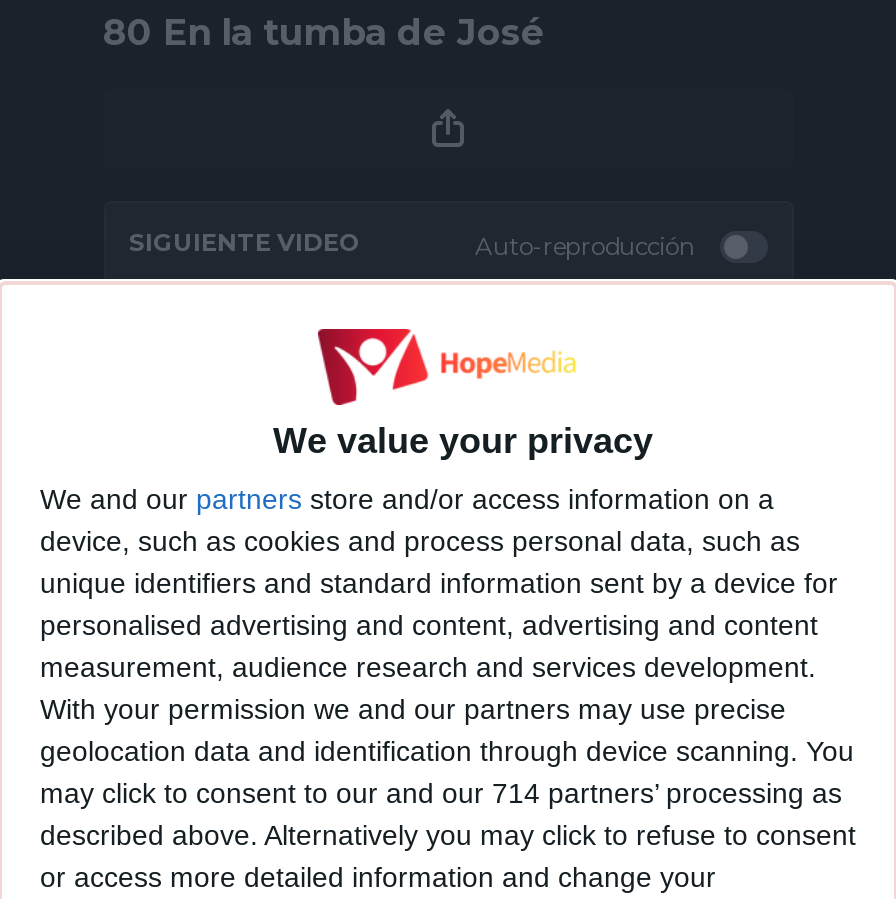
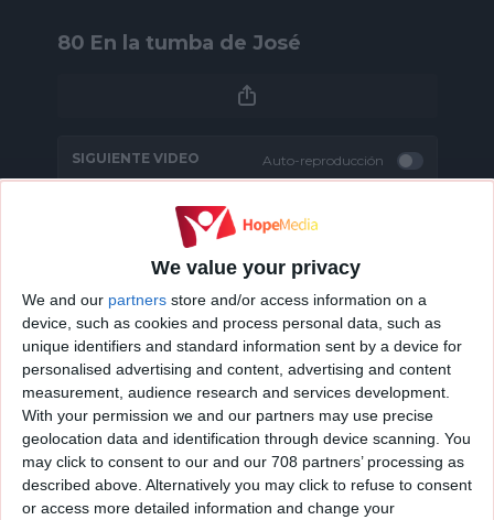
- may click to consent to our and our 714 partners’ processing as
+ may click to consent to our and our 708 partners’ processing as
